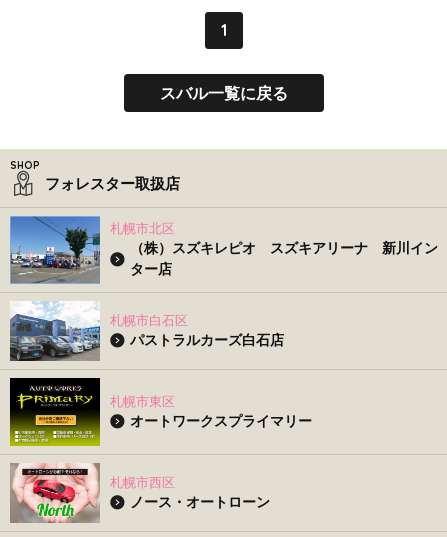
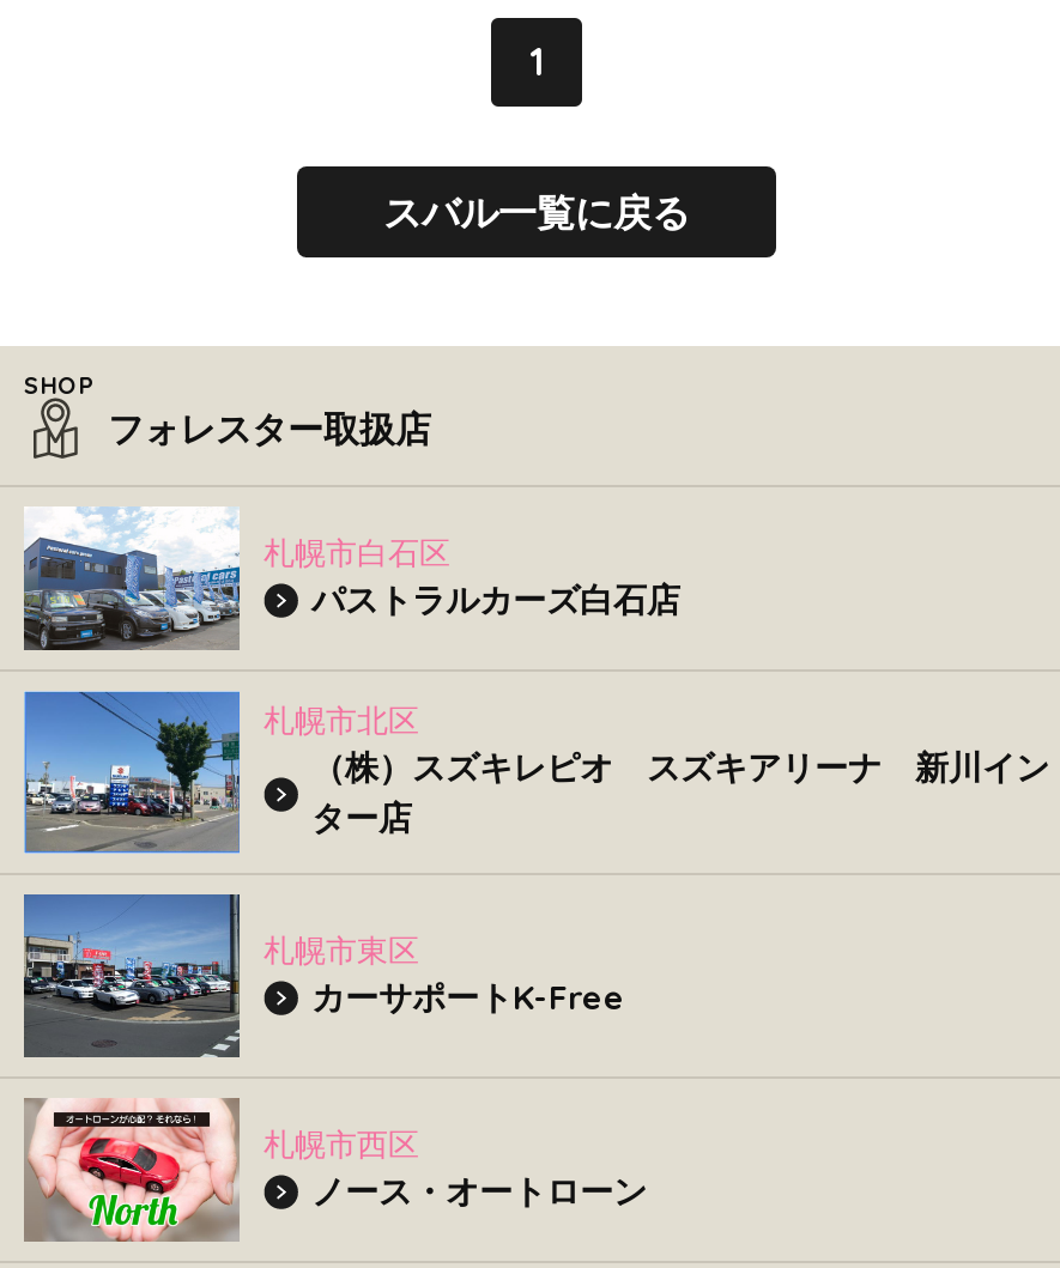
moved down: [image] | 札幌市北区 | （株）スズキレピオ スズキアリーナ 新川イン | ター店

moved up: [image] | 札幌市白石区 | パストラルカーズ白石店

- [image]
- オートワークスプライマリー
+ [image]
+ カーサポートK-Free
